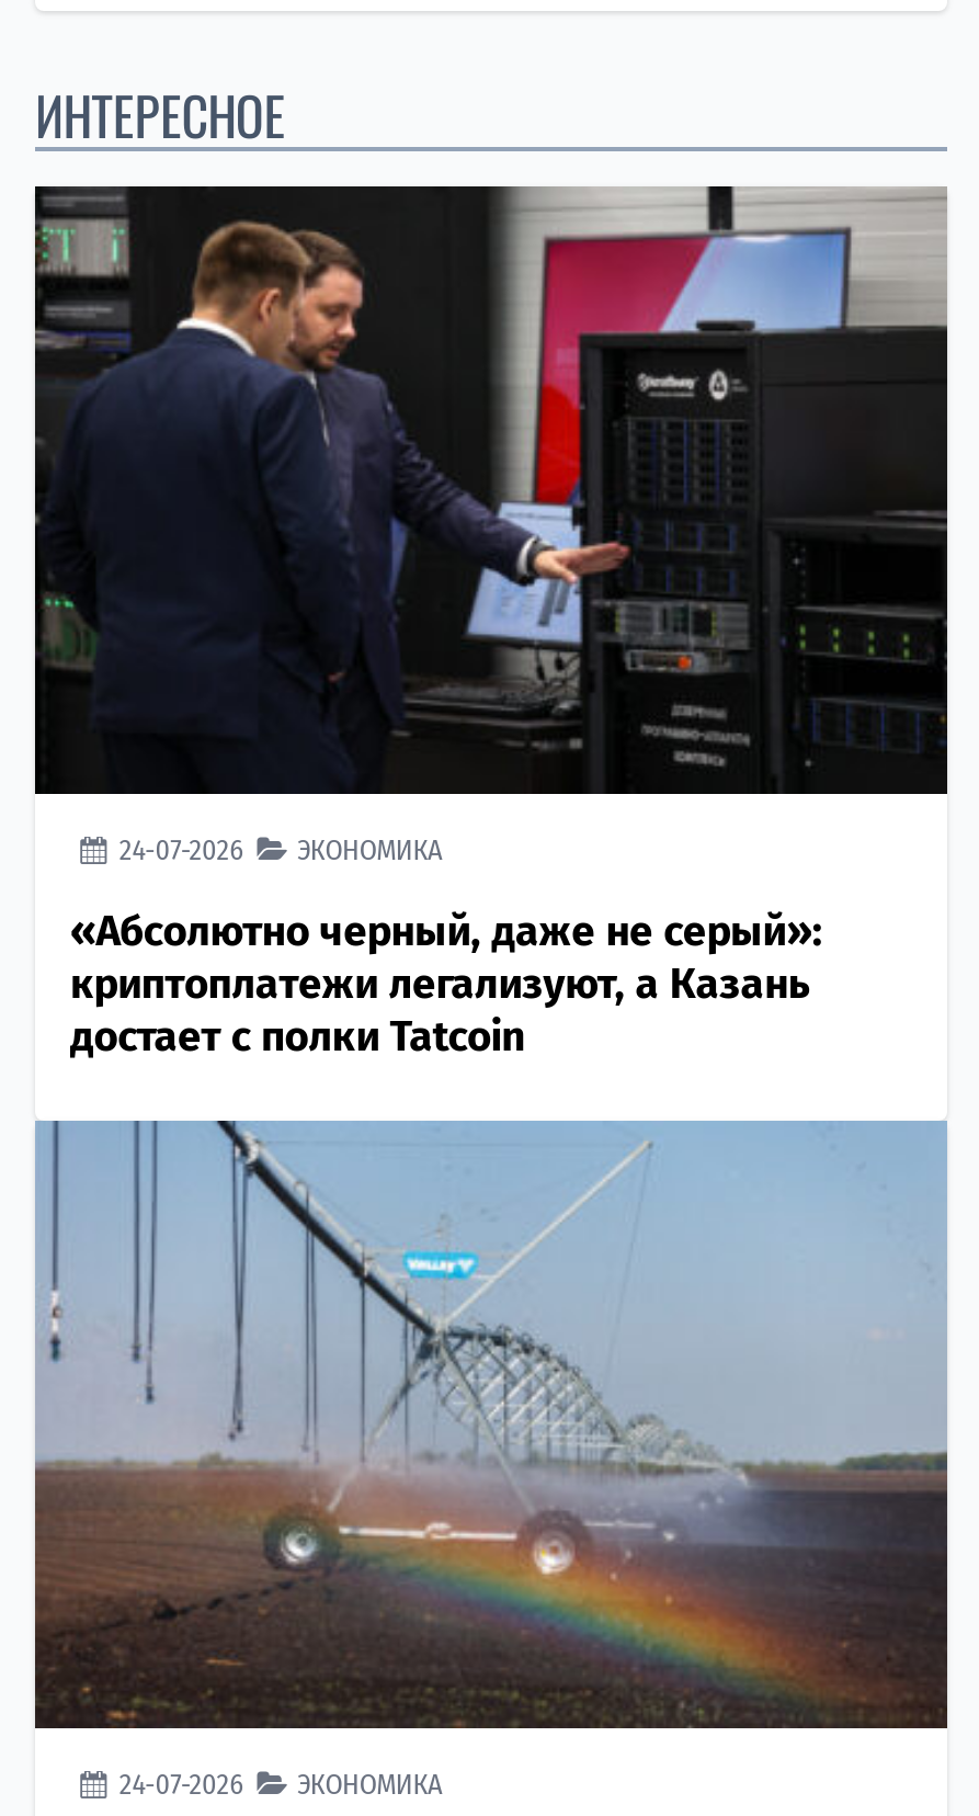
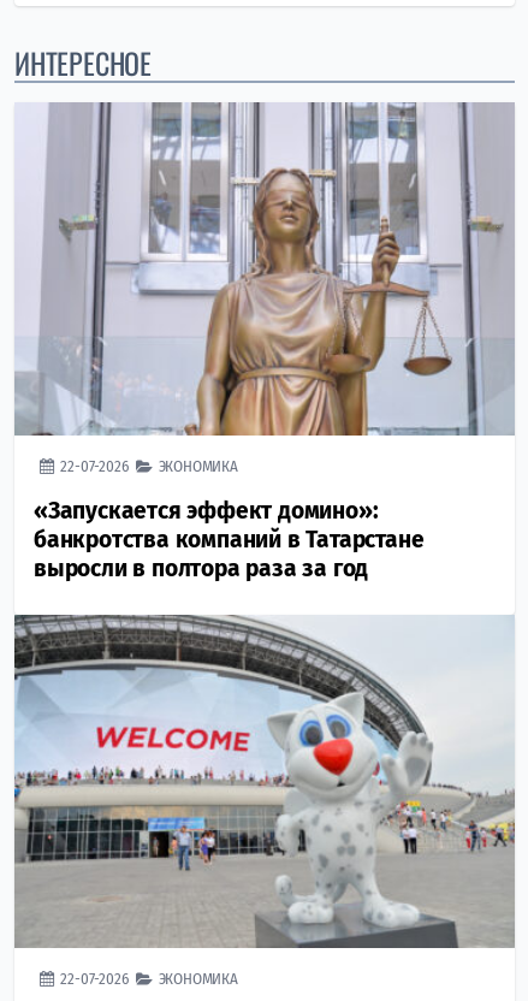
- [image]
- 24-07-2026 ЭКОНОМИКА
+ [image]
+ 22-07-2026 ЭКОНОМИКА

- «Абсолютно черный, даже не серый»:
- криптоплатежи легализуют, а Казань
- достает с полки Tatcoin
+ «Запускается эффект домино»:
+ банкротства компаний в Татарстане
+ выросли в полтора раза за год

- [image]
- 24-07-2026 ЭКОНОМИКА
+ [image]
+ 22-07-2026 ЭКОНОМИКА
